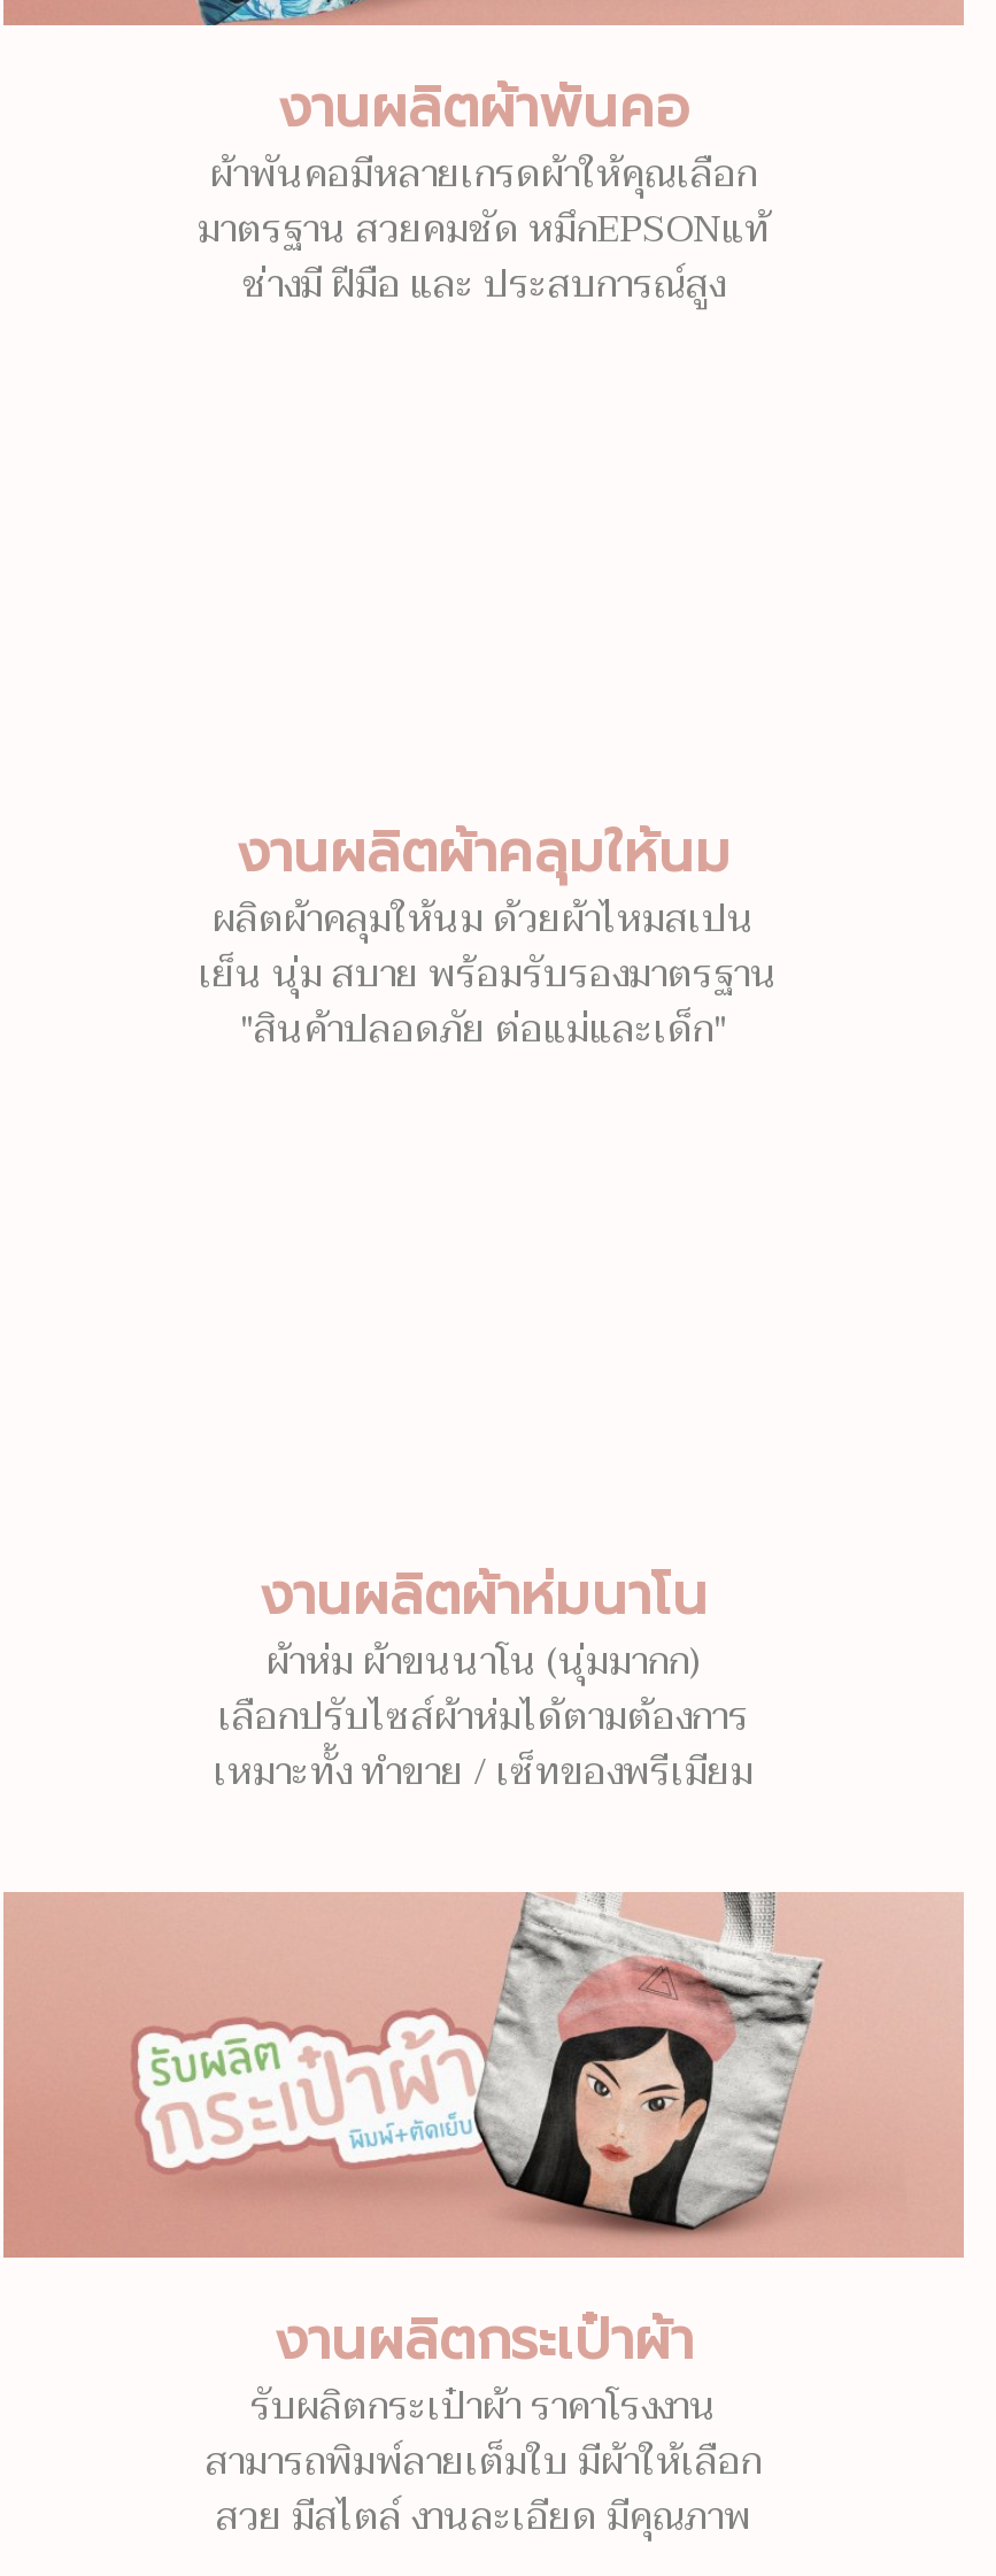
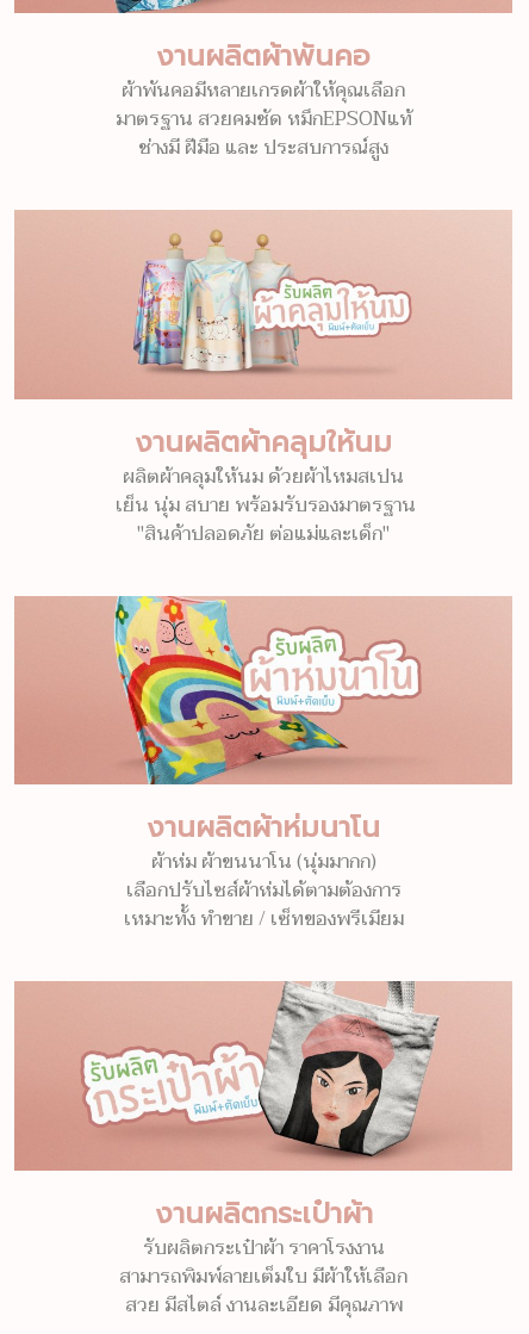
+ [image]

+ [image]
